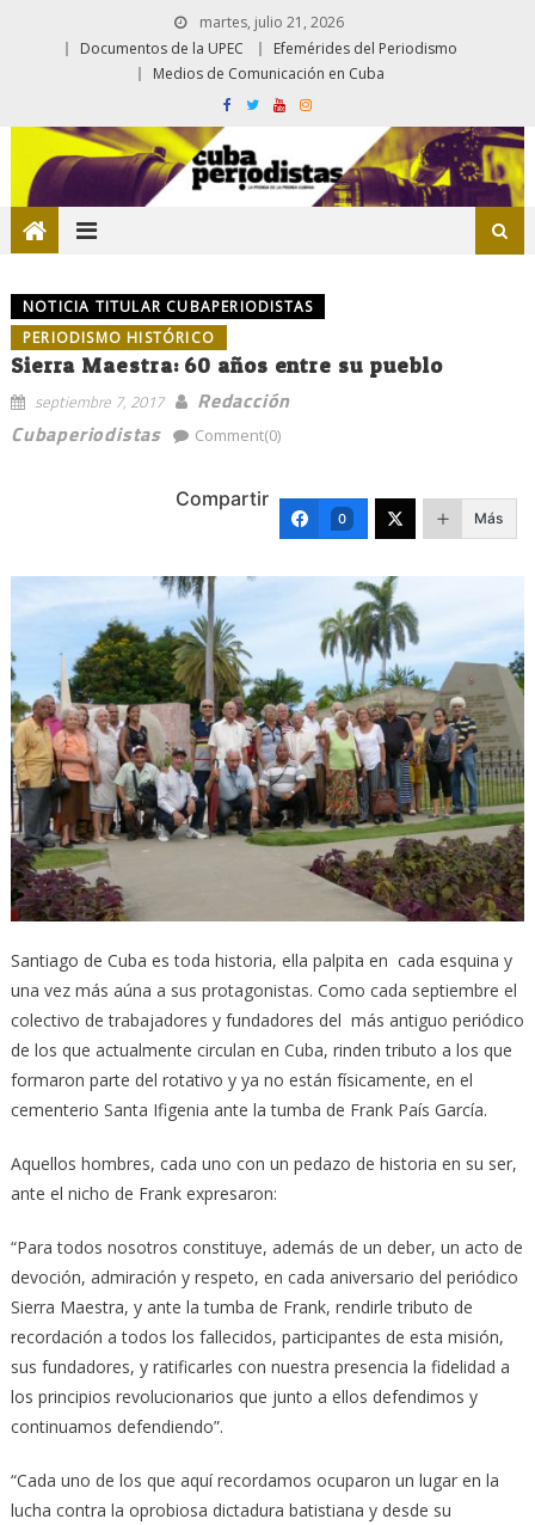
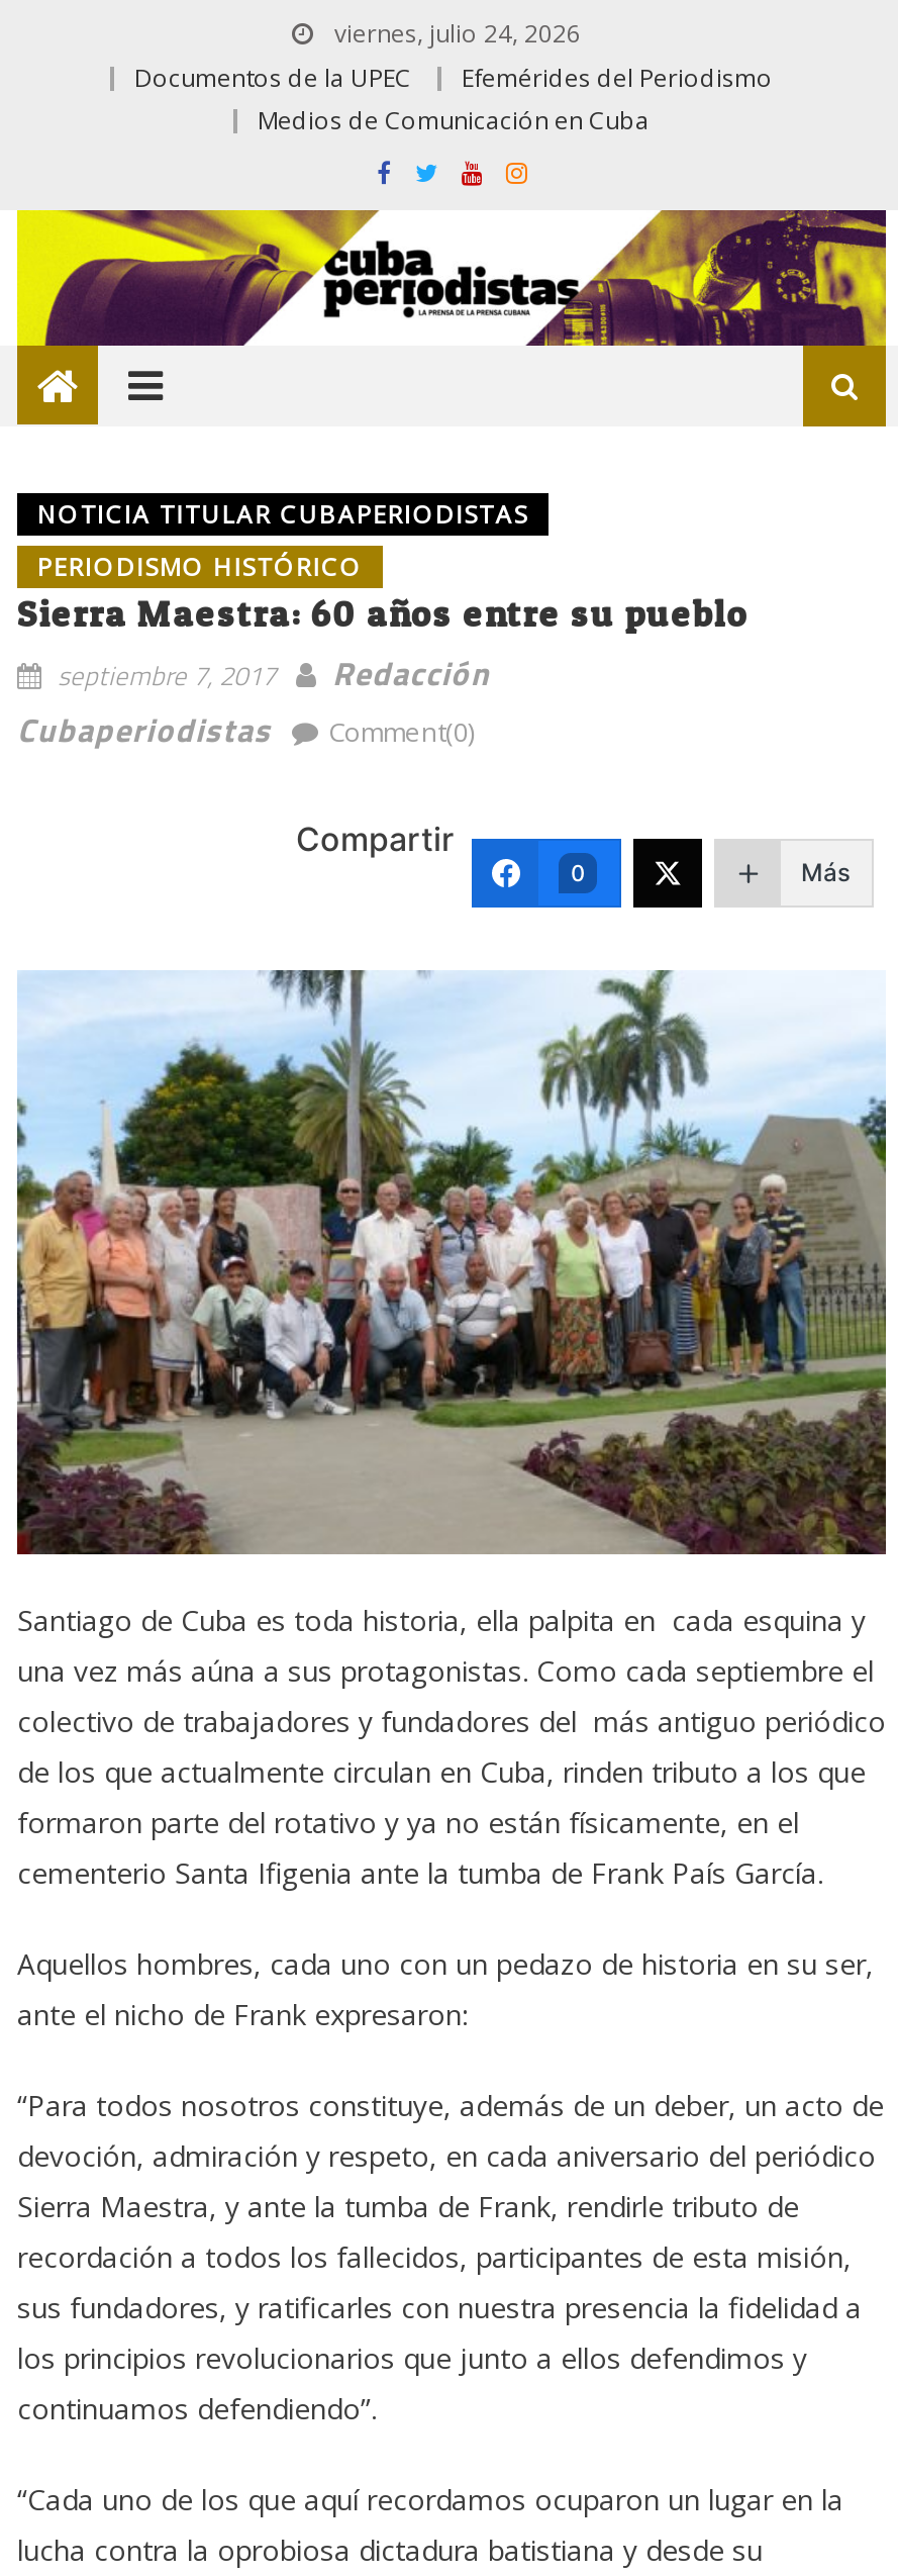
- martes, julio 21, 2026
+ viernes, julio 24, 2026
